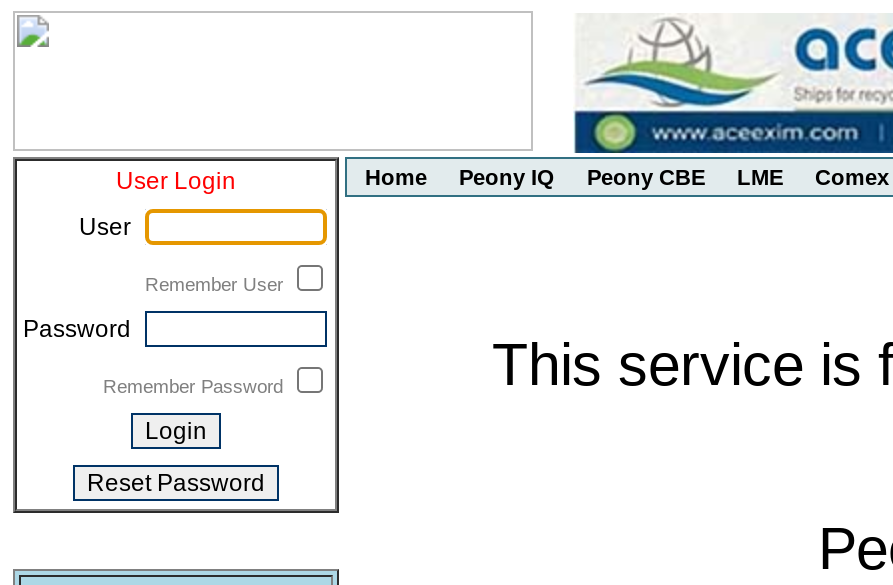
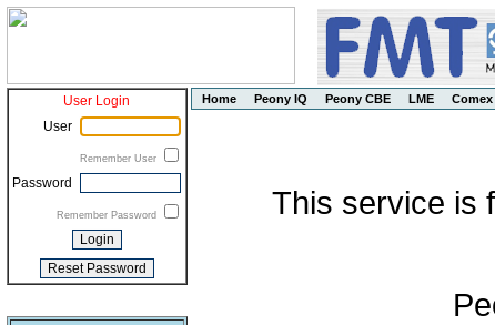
- [image]
+ [image]
